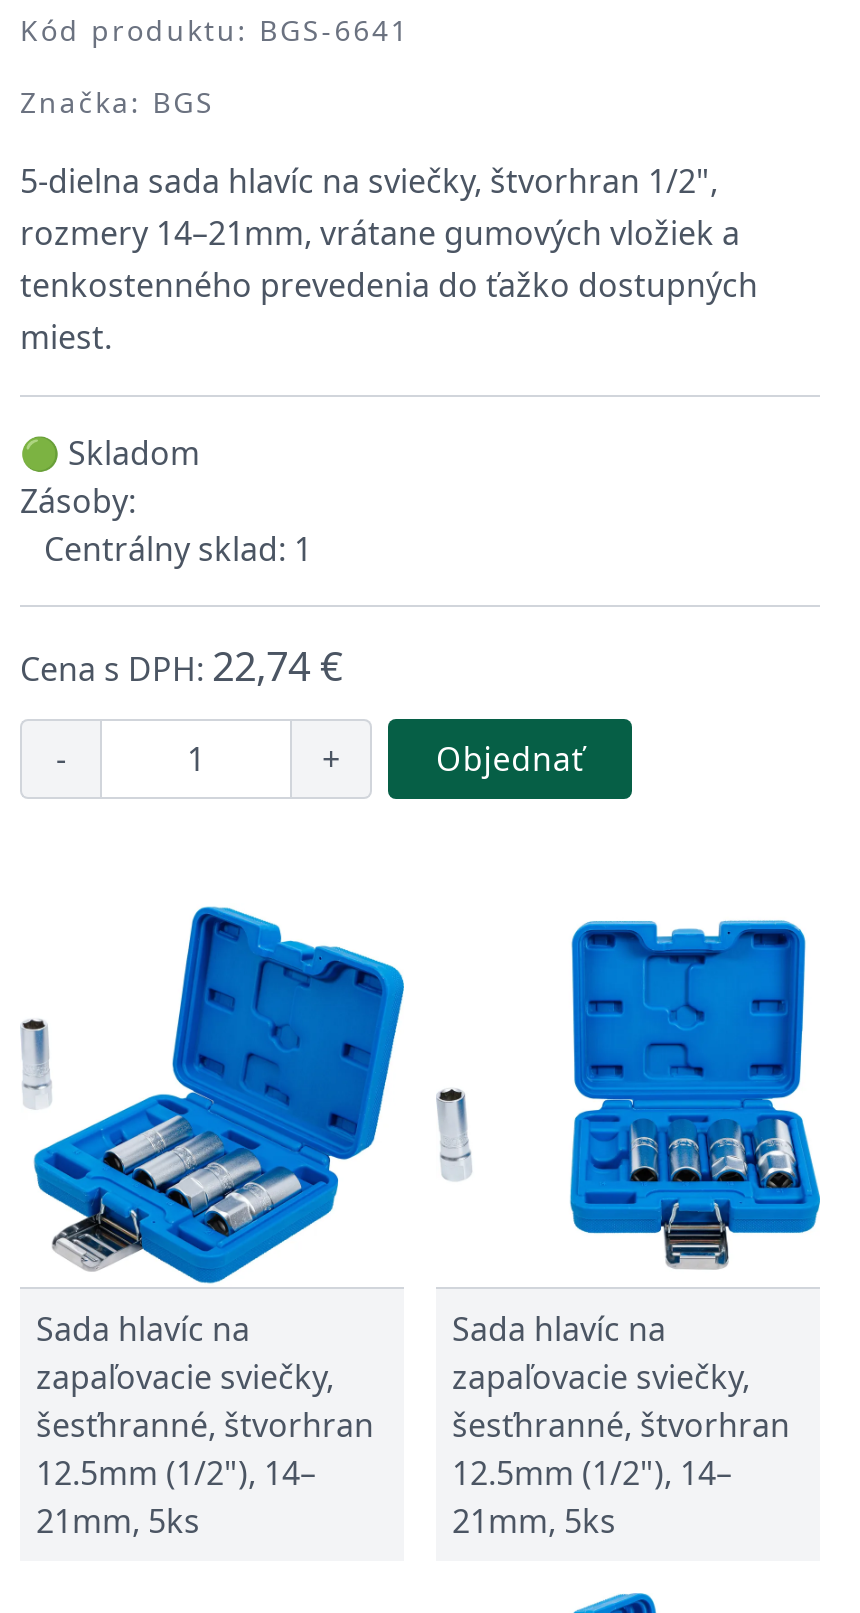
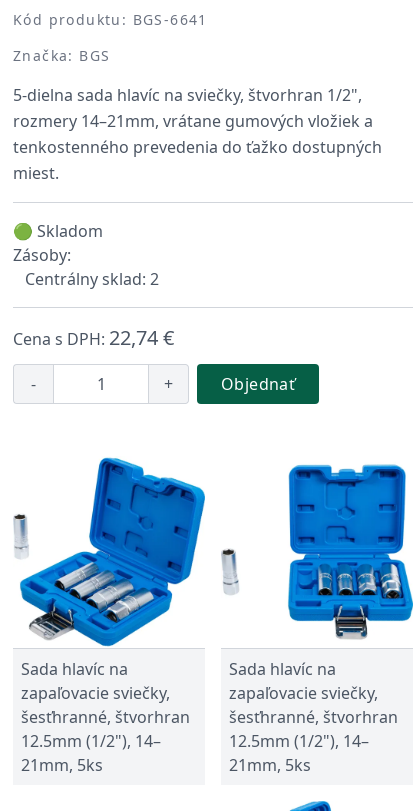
- Centrálny sklad: 1
+ Centrálny sklad: 2
